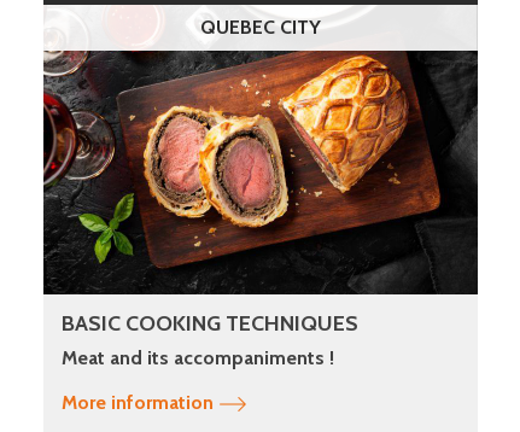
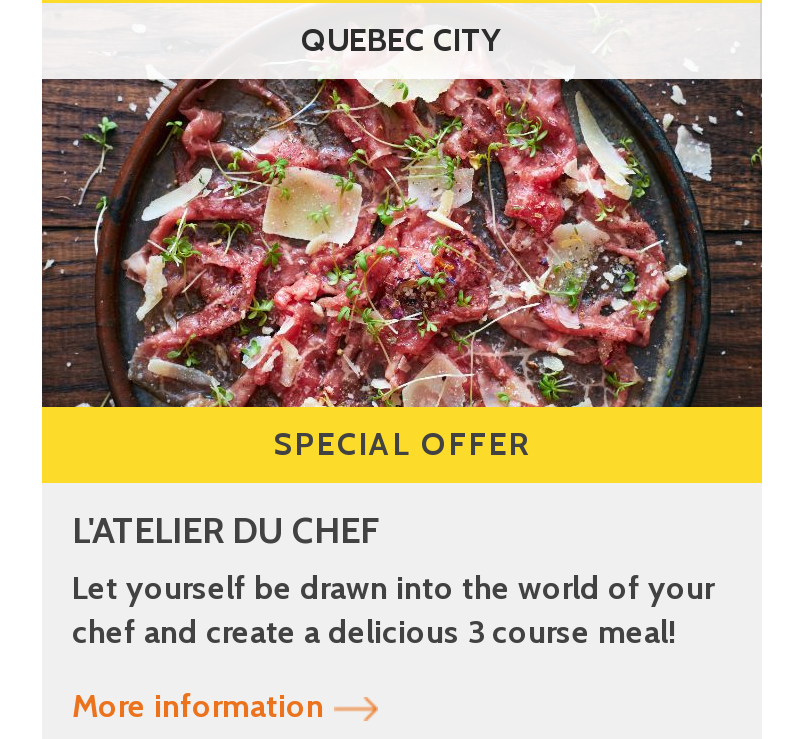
- [image]
- BASIC COOKING TECHNIQUES
- Meat and its accompaniments !
+ [image]
+ SPECIAL OFFER
+ L'ATELIER DU CHEF
+ Let yourself be drawn into the world of your
+ chef and create a delicious 3 course meal!
